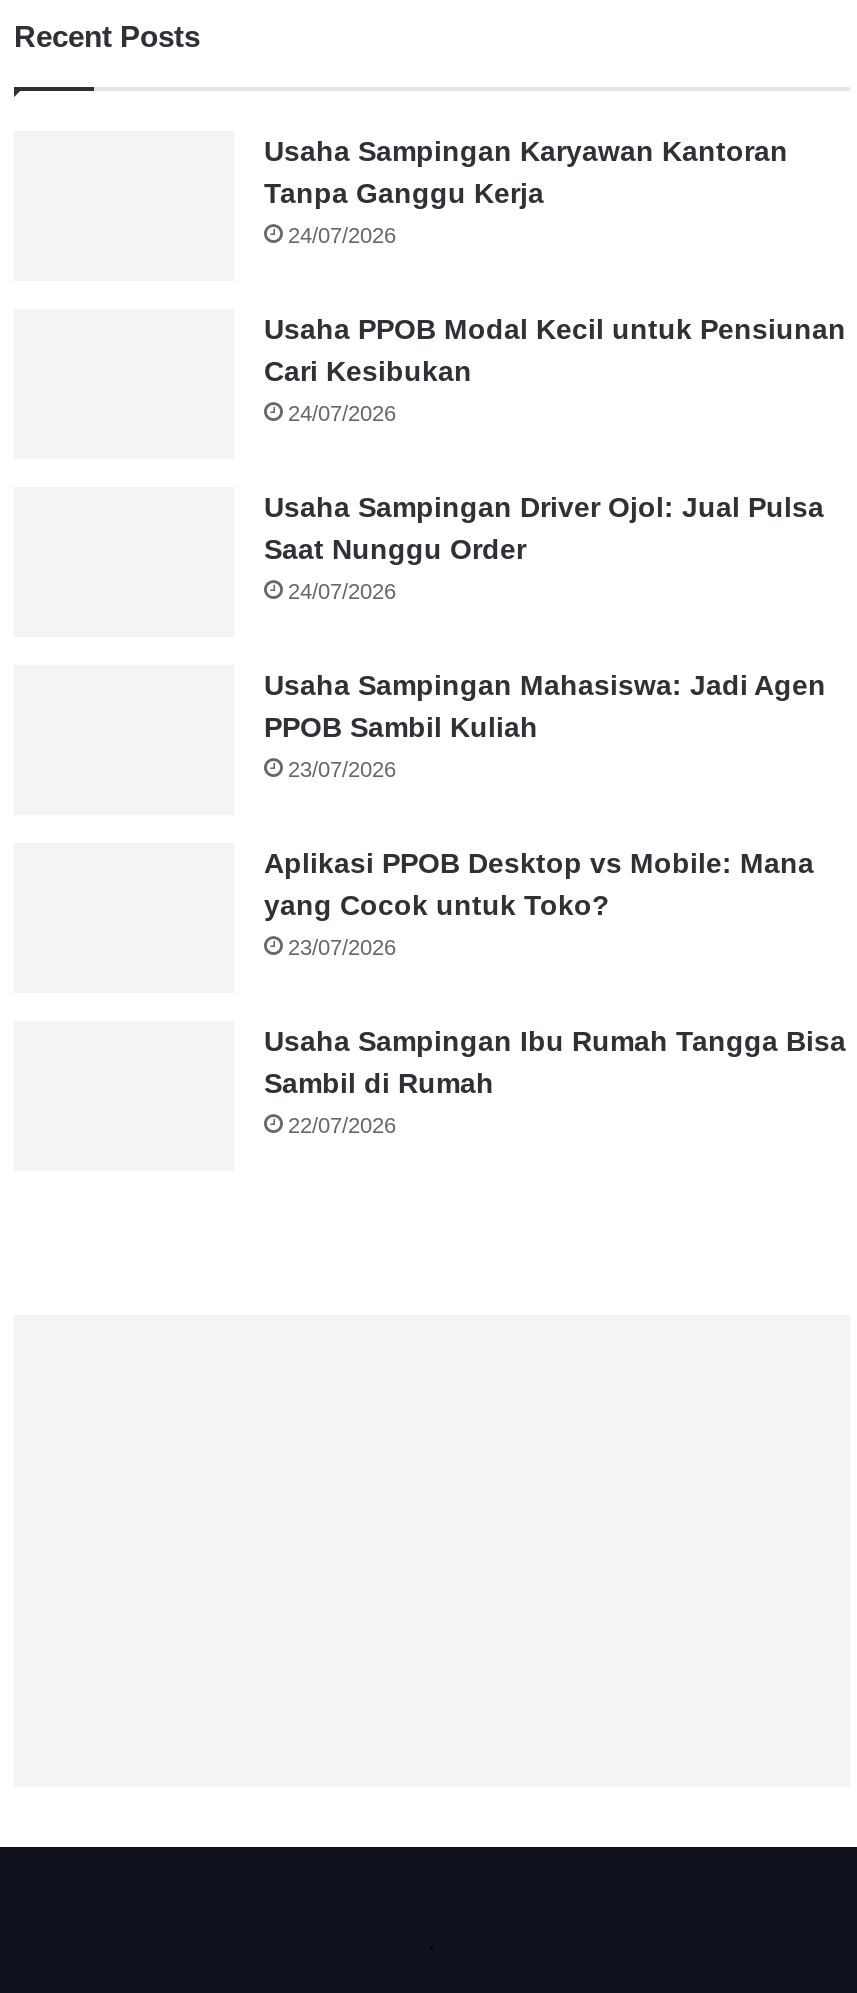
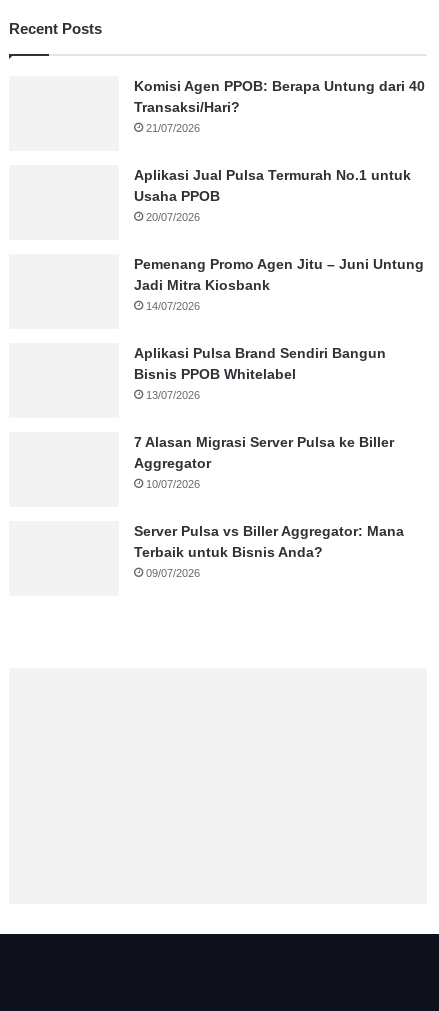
- Usaha Sampingan Karyawan Kantoran
- Tanpa Ganggu Kerja
- 24/07/2026
+ Komisi Agen PPOB: Berapa Untung dari 40
+ Transaksi/Hari?
+ 21/07/2026

- Usaha PPOB Modal Kecil untuk Pensiunan
- Cari Kesibukan
- 24/07/2026
+ Aplikasi Jual Pulsa Termurah No.1 untuk
+ Usaha PPOB
+ 20/07/2026

- Usaha Sampingan Driver Ojol: Jual Pulsa
- Saat Nunggu Order
- 24/07/2026
+ Pemenang Promo Agen Jitu – Juni Untung
+ Jadi Mitra Kiosbank
+ 14/07/2026

- Usaha Sampingan Mahasiswa: Jadi Agen
- PPOB Sambil Kuliah
- 23/07/2026
+ Aplikasi Pulsa Brand Sendiri Bangun
+ Bisnis PPOB Whitelabel
+ 13/07/2026

- Aplikasi PPOB Desktop vs Mobile: Mana
- yang Cocok untuk Toko?
- 23/07/2026
+ 7 Alasan Migrasi Server Pulsa ke Biller
+ Aggregator
+ 10/07/2026

- Usaha Sampingan Ibu Rumah Tangga Bisa
- Sambil di Rumah
- 22/07/2026
+ Server Pulsa vs Biller Aggregator: Mana
+ Terbaik untuk Bisnis Anda?
+ 09/07/2026
